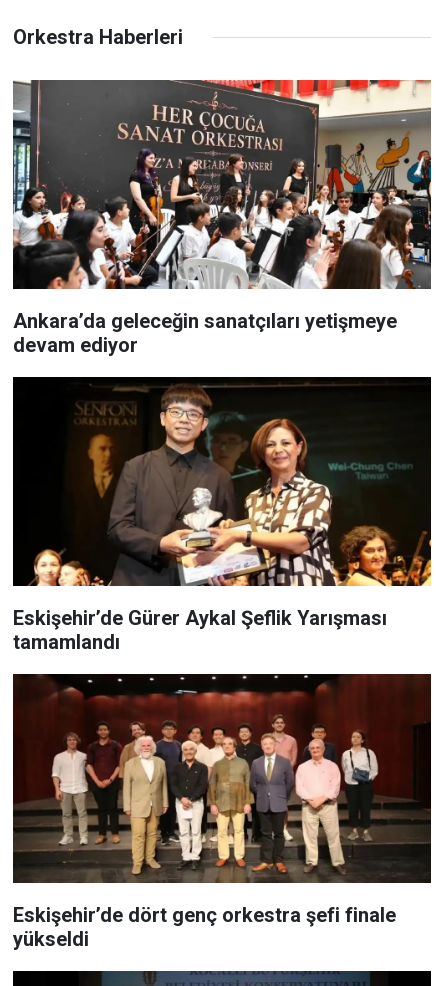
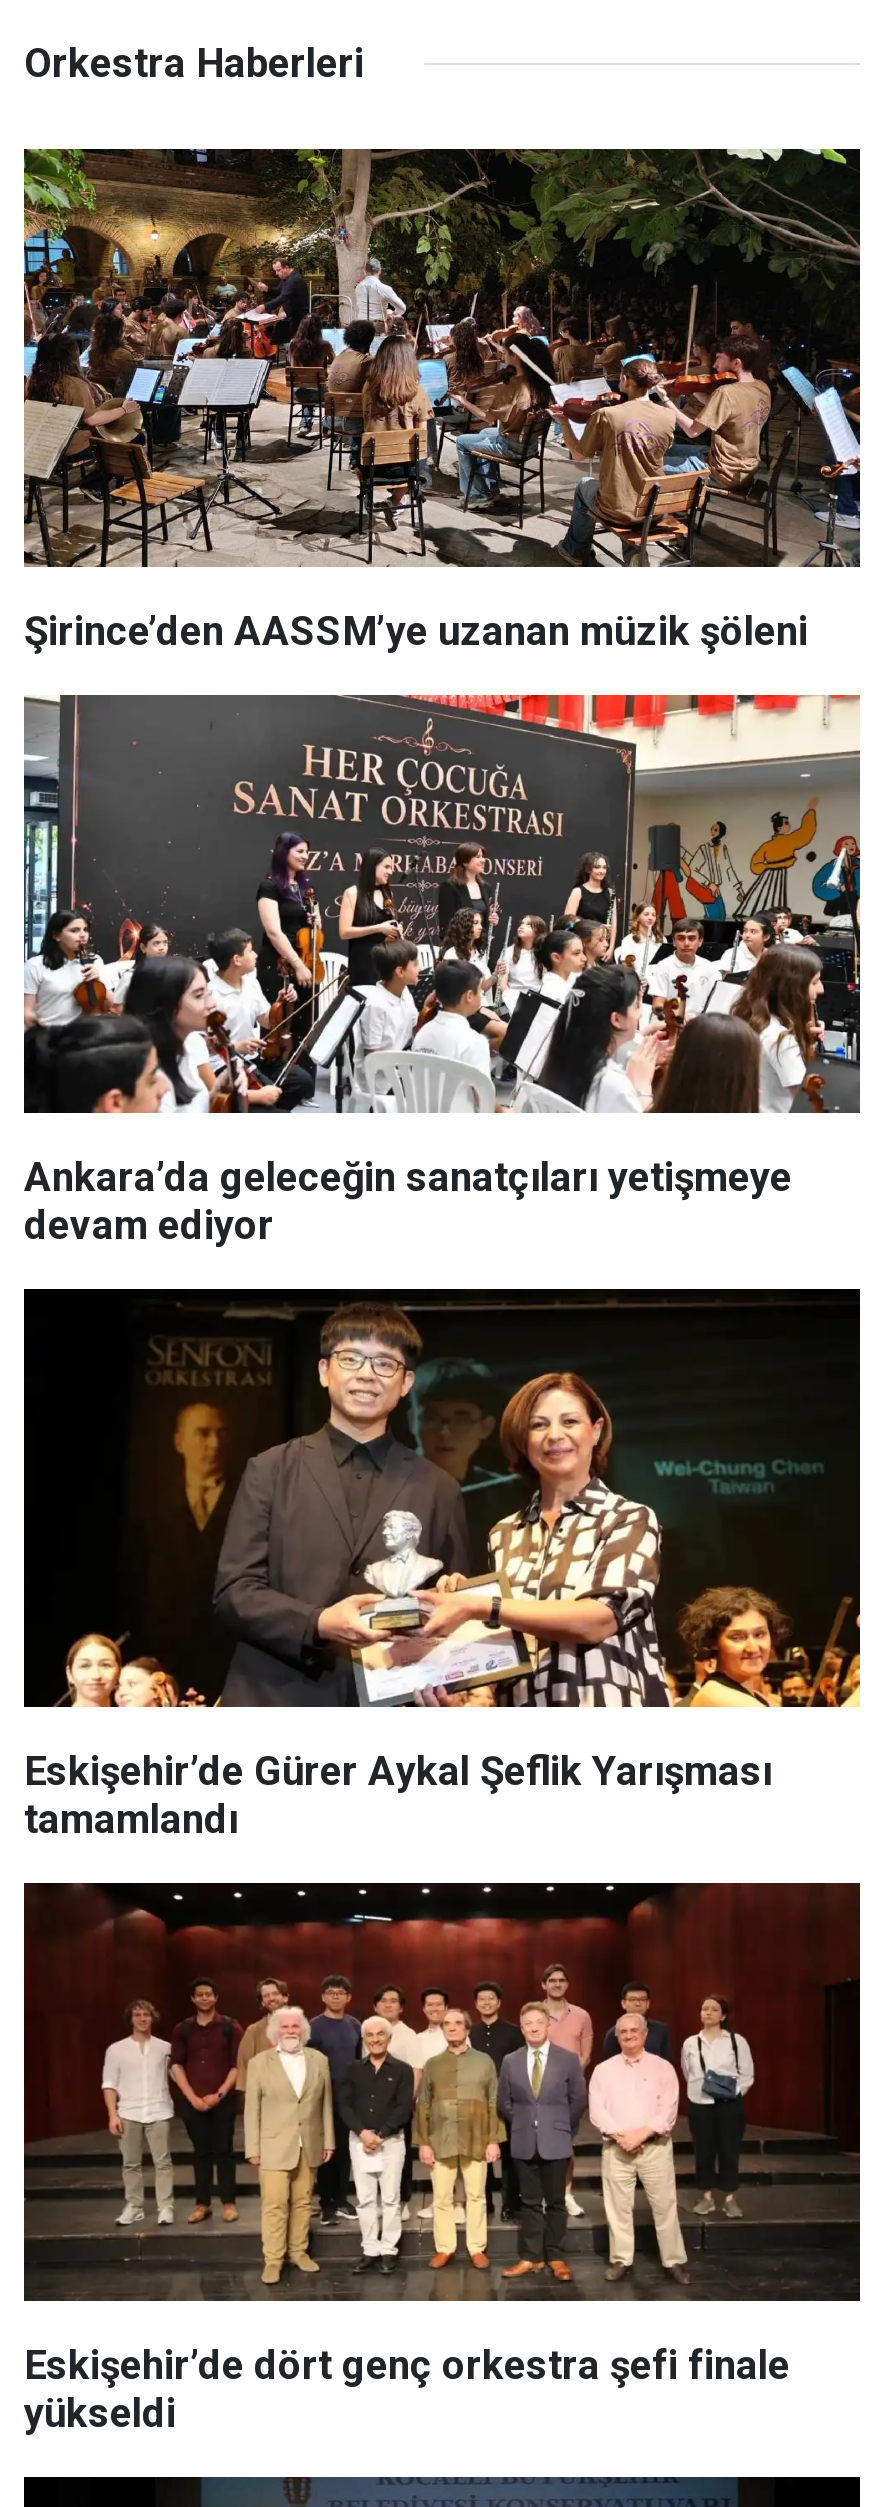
+ [image]
+ Şirince’den AASSM’ye uzanan müzik şöleni
